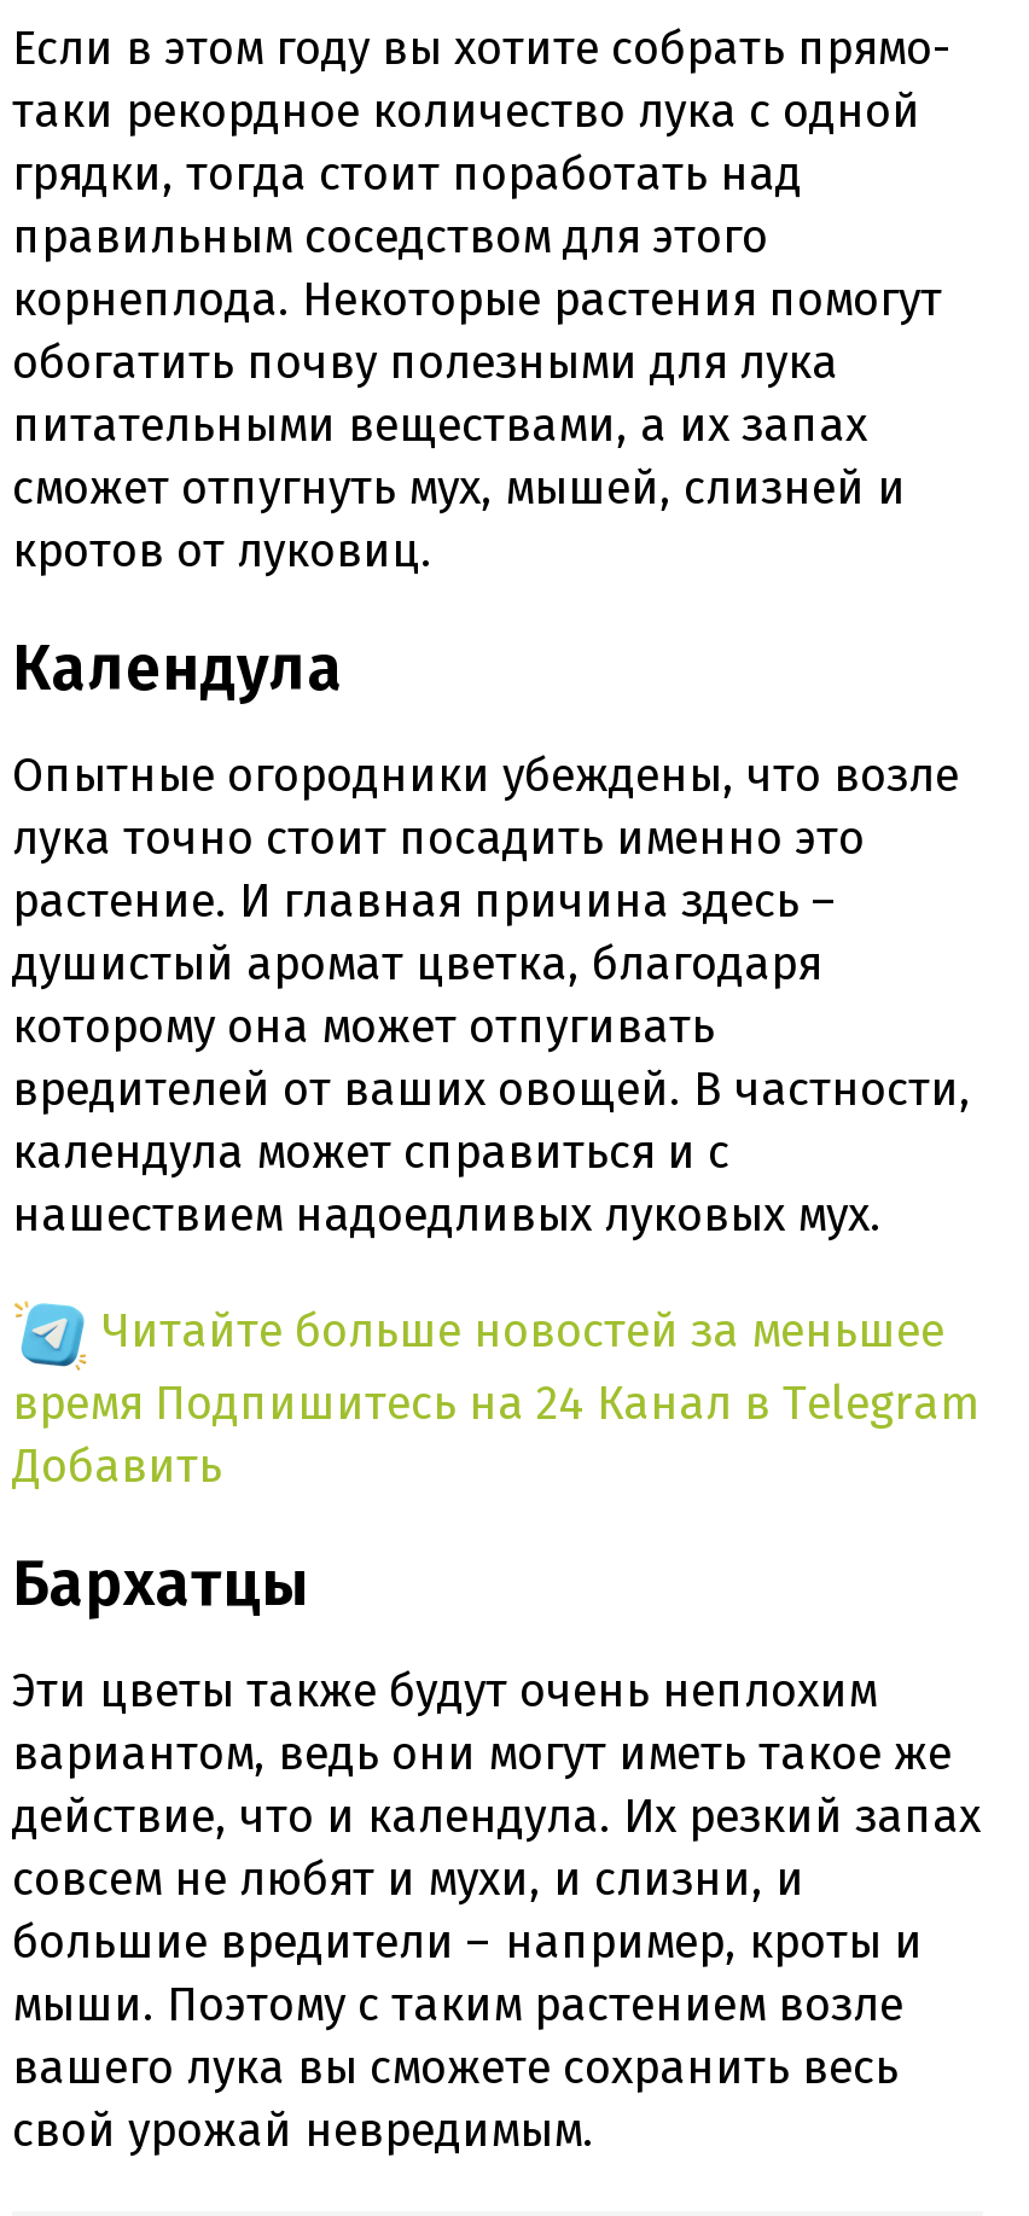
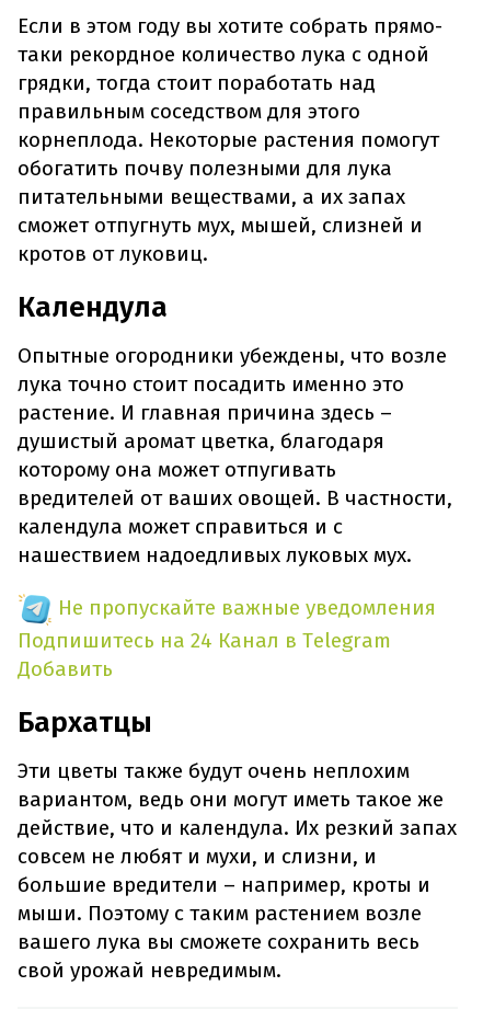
- Читайте больше новостей за меньшее
- время Подпишитесь на 24 Канал в Telegram
+ Не пропускайте важные уведомления
+ Подпишитесь на 24 Канал в Telegram
